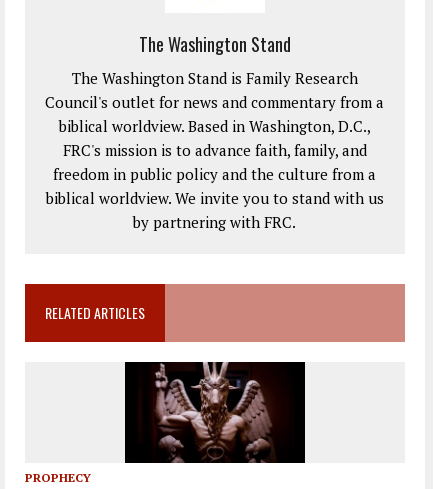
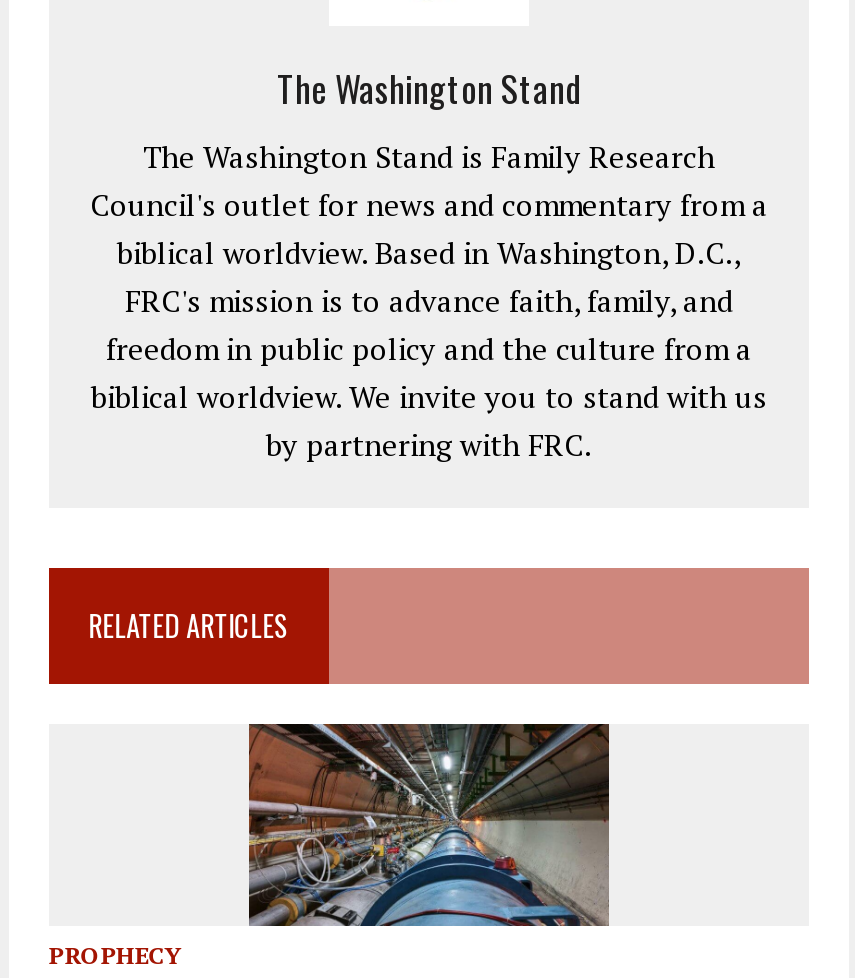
- [image]
+ [image]
